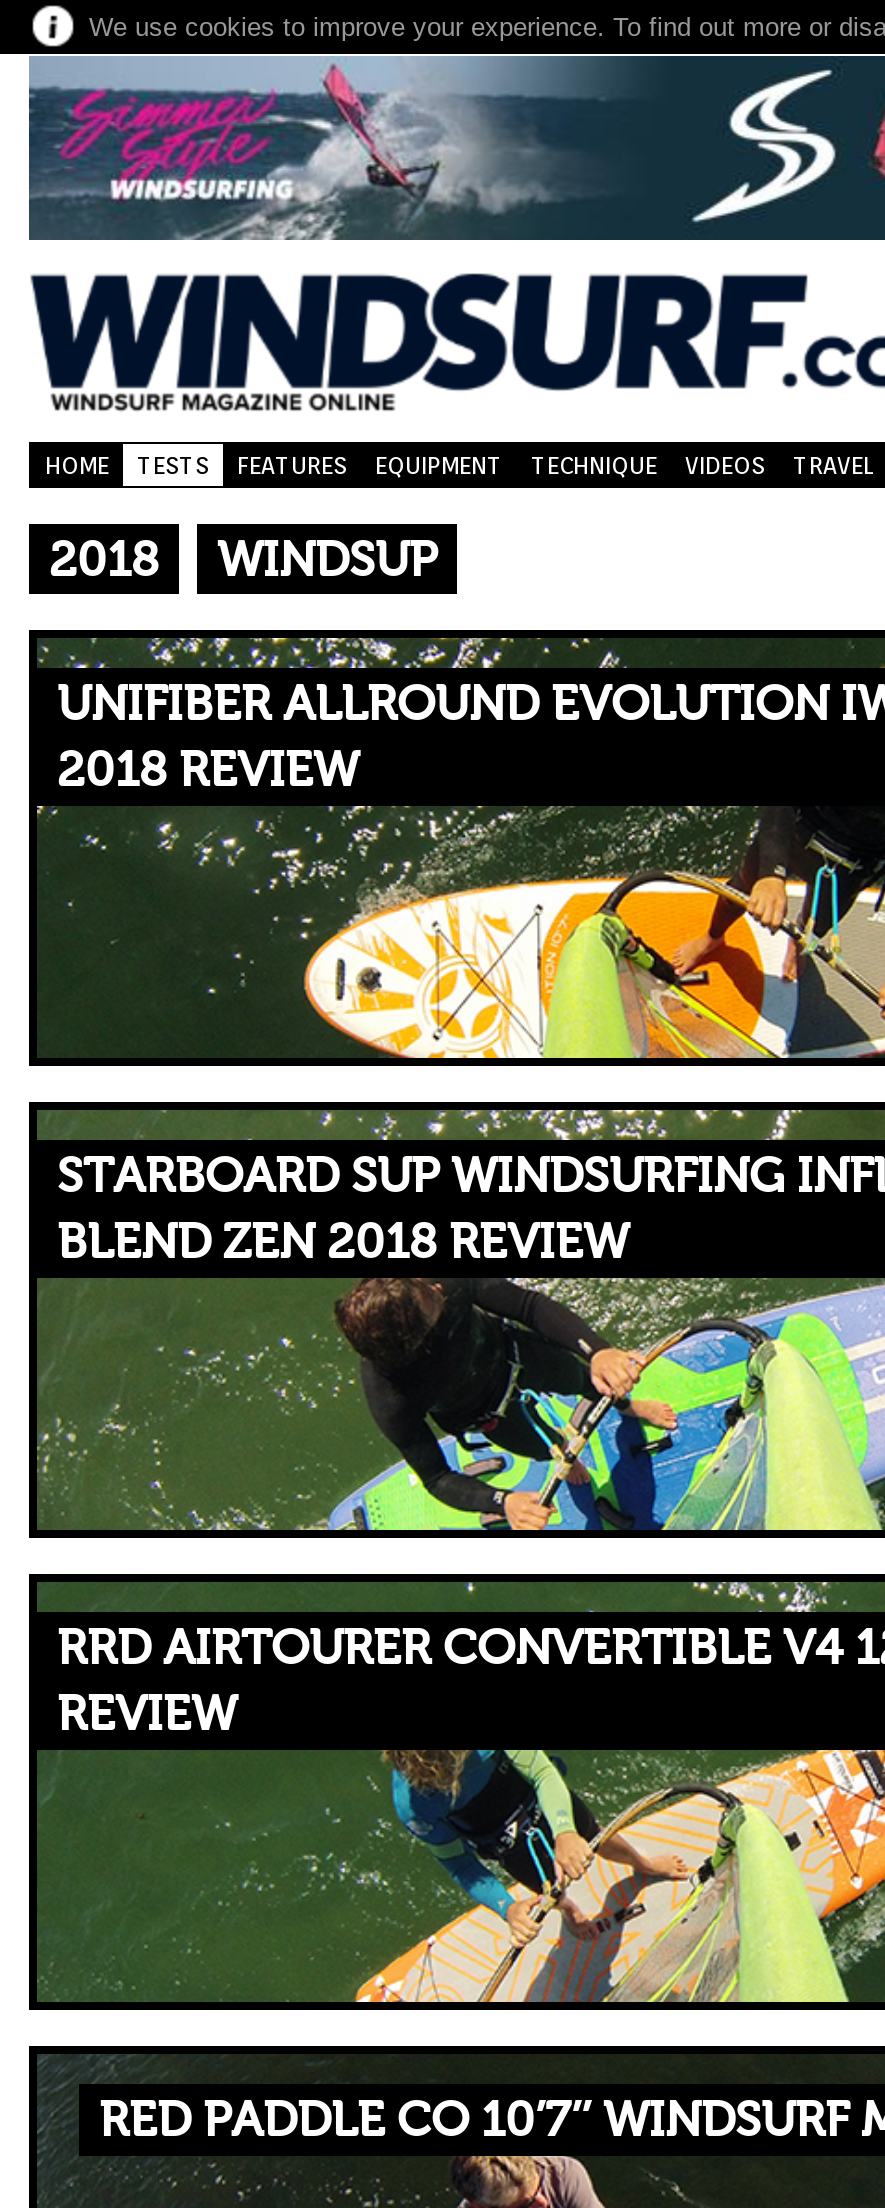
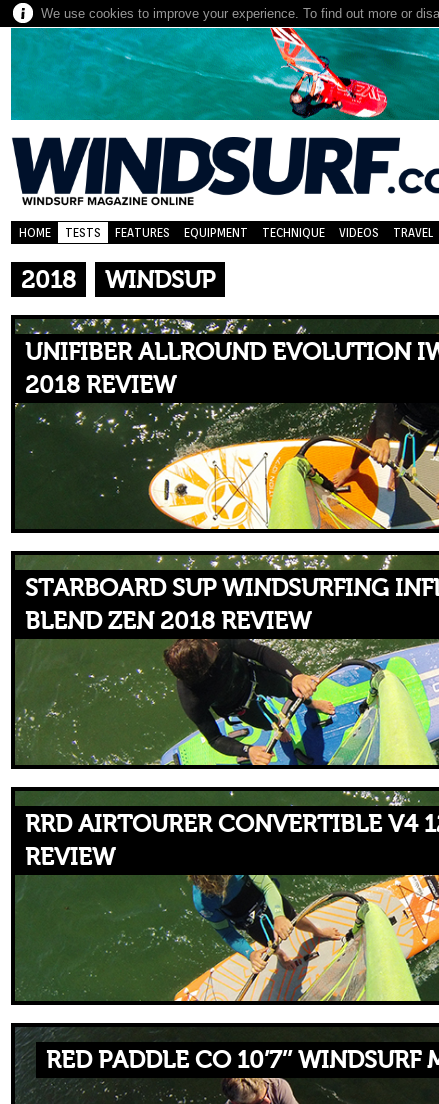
- [image]
+ [image]
